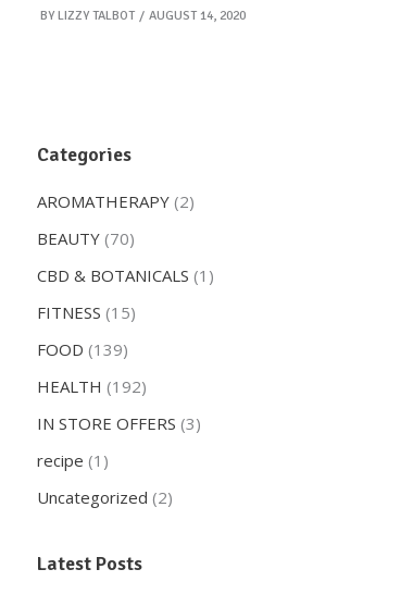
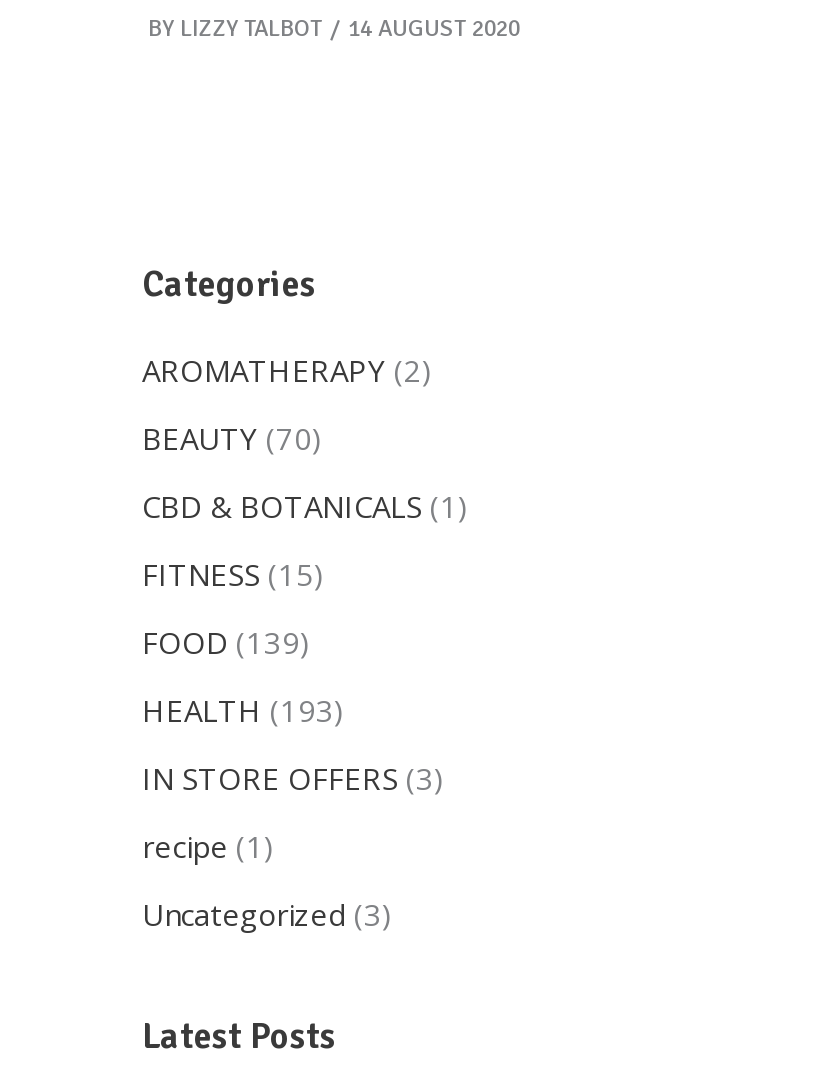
- BY LIZZY TALBOT AUGUST 14, 2020
+ BY LIZZY TALBOT 14 AUGUST 2020

- HEALTH (192)
+ HEALTH (193)

- Uncategorized (2)
+ Uncategorized (3)
